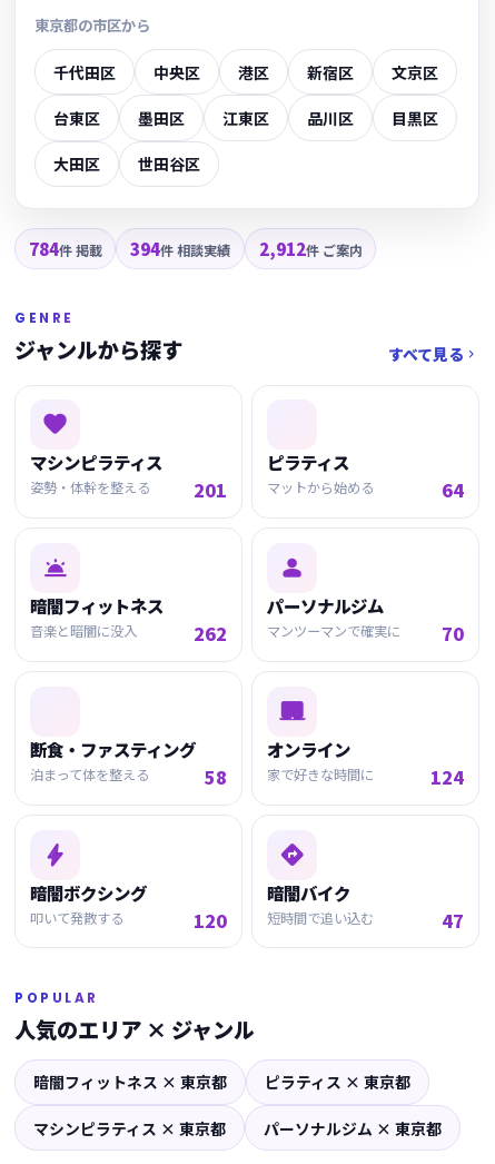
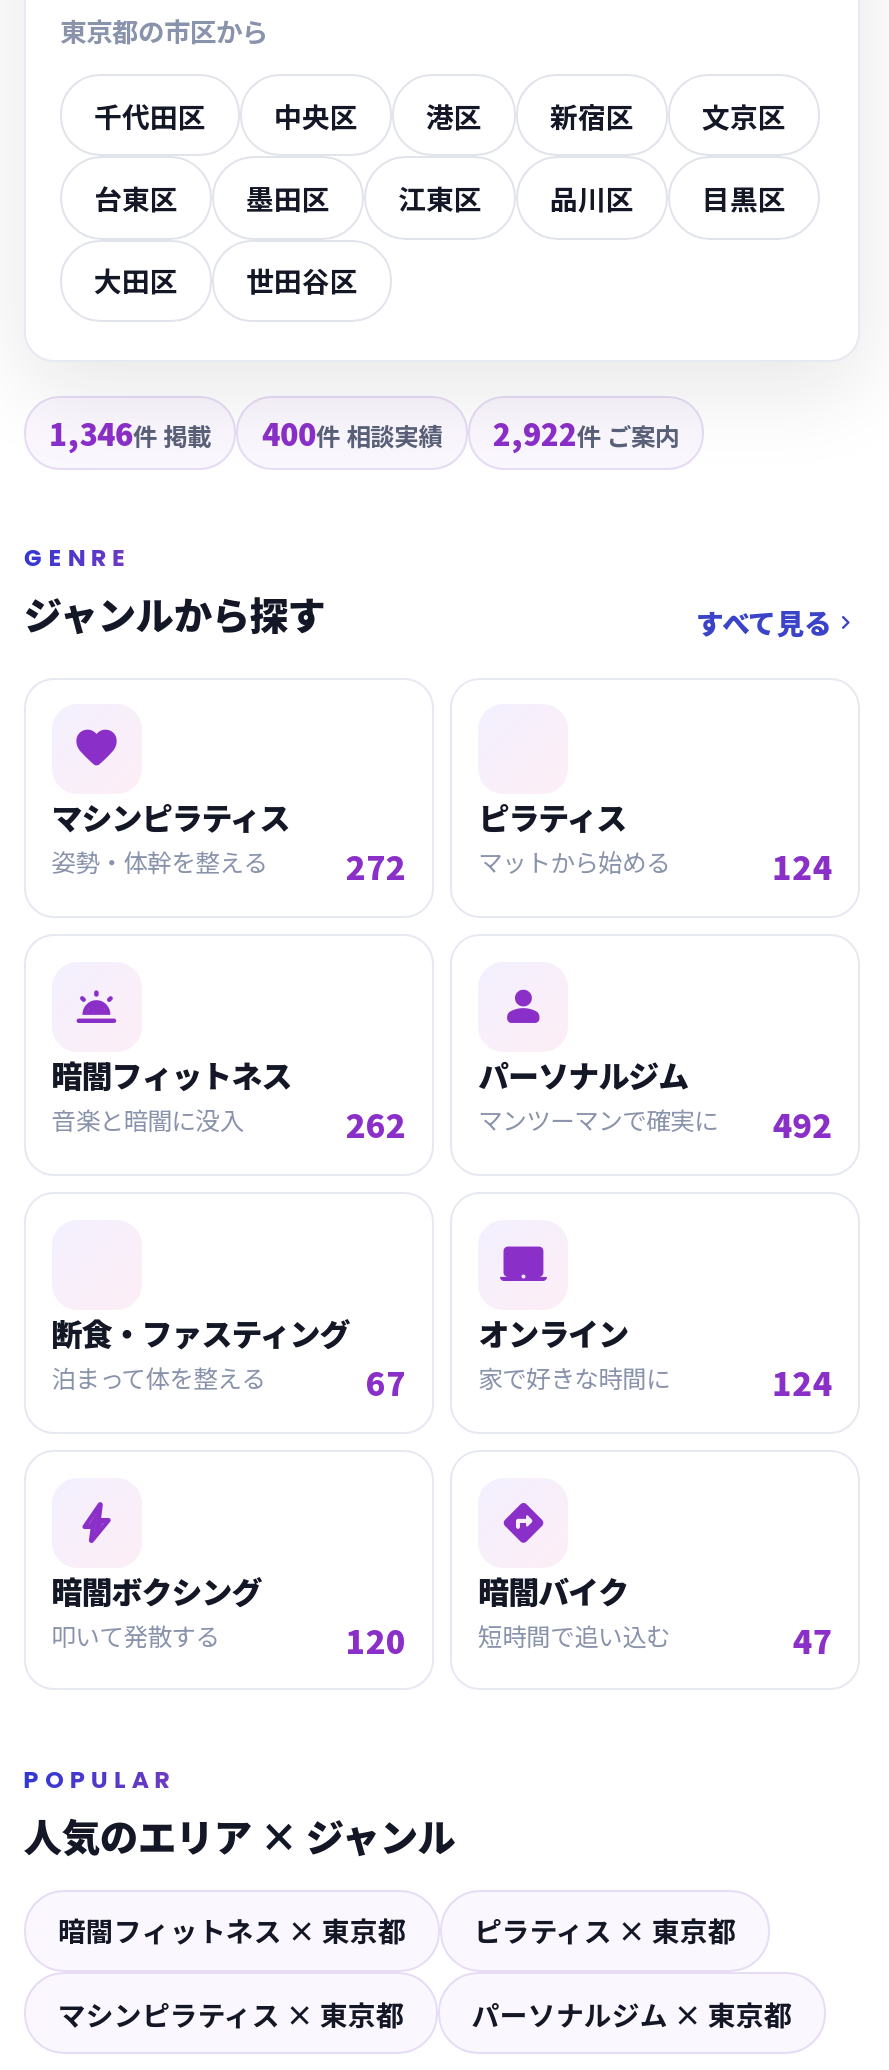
- 784件 掲載
+ 1,346件 掲載

- 394件 相談実績
+ 400件 相談実績

- 2,912件 ご案内
+ 2,922件 ご案内

- 201
+ 272

- 64
+ 124

- 70
+ 492

- 58
+ 67
